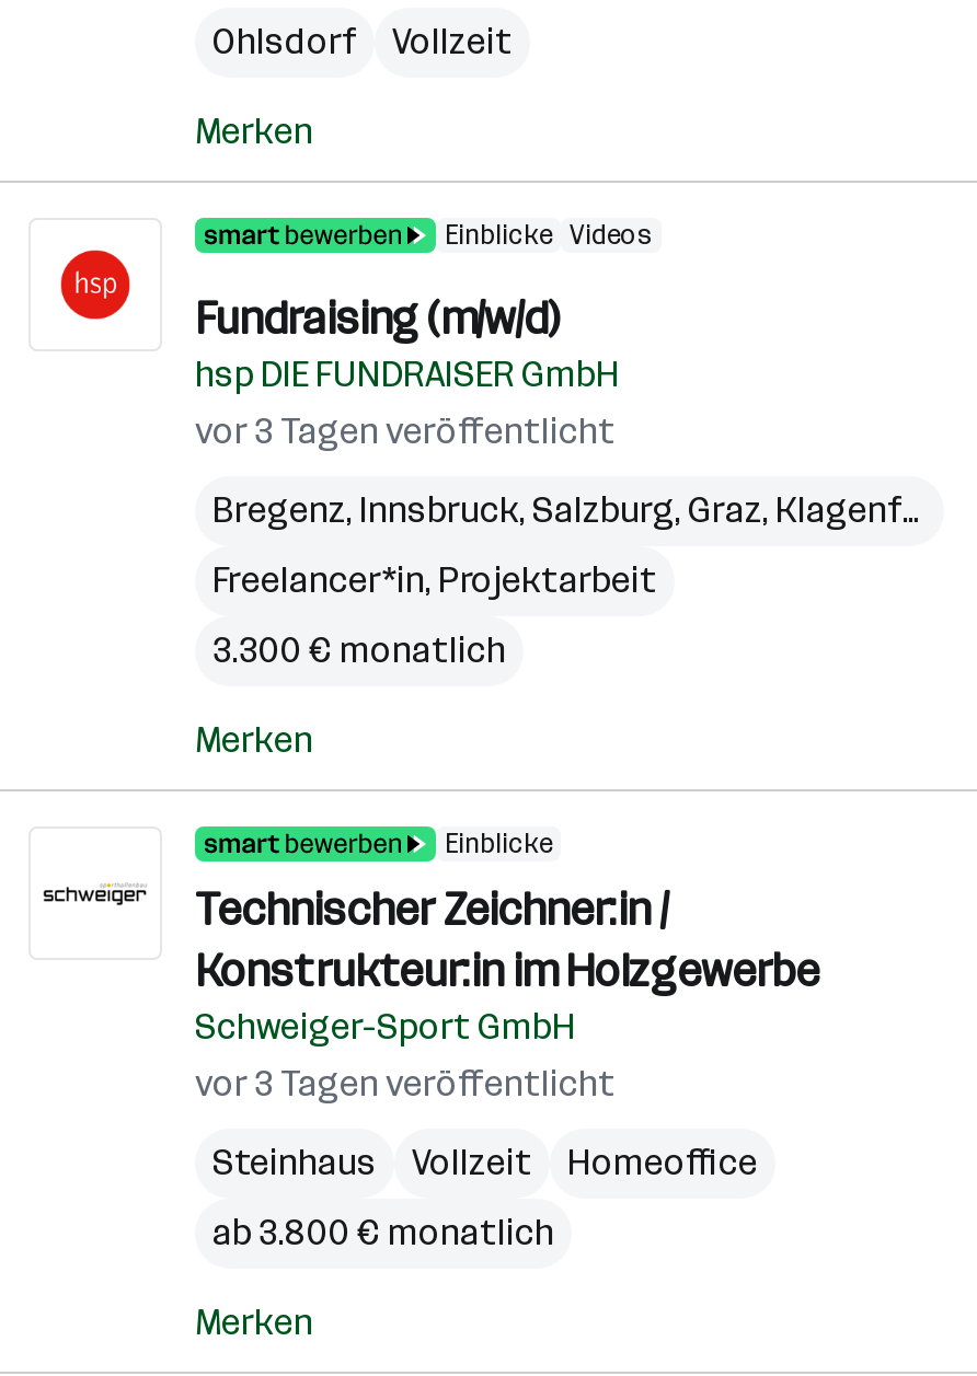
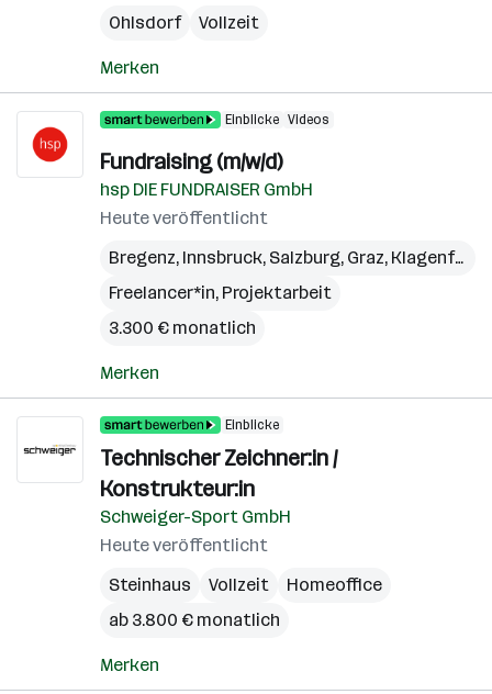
- vor 3 Tagen veröffentlicht
+ Heute veröffentlicht

- Konstrukteur:in im Holzgewerbe
+ Konstrukteur:in

- vor 3 Tagen veröffentlicht
+ Heute veröffentlicht
